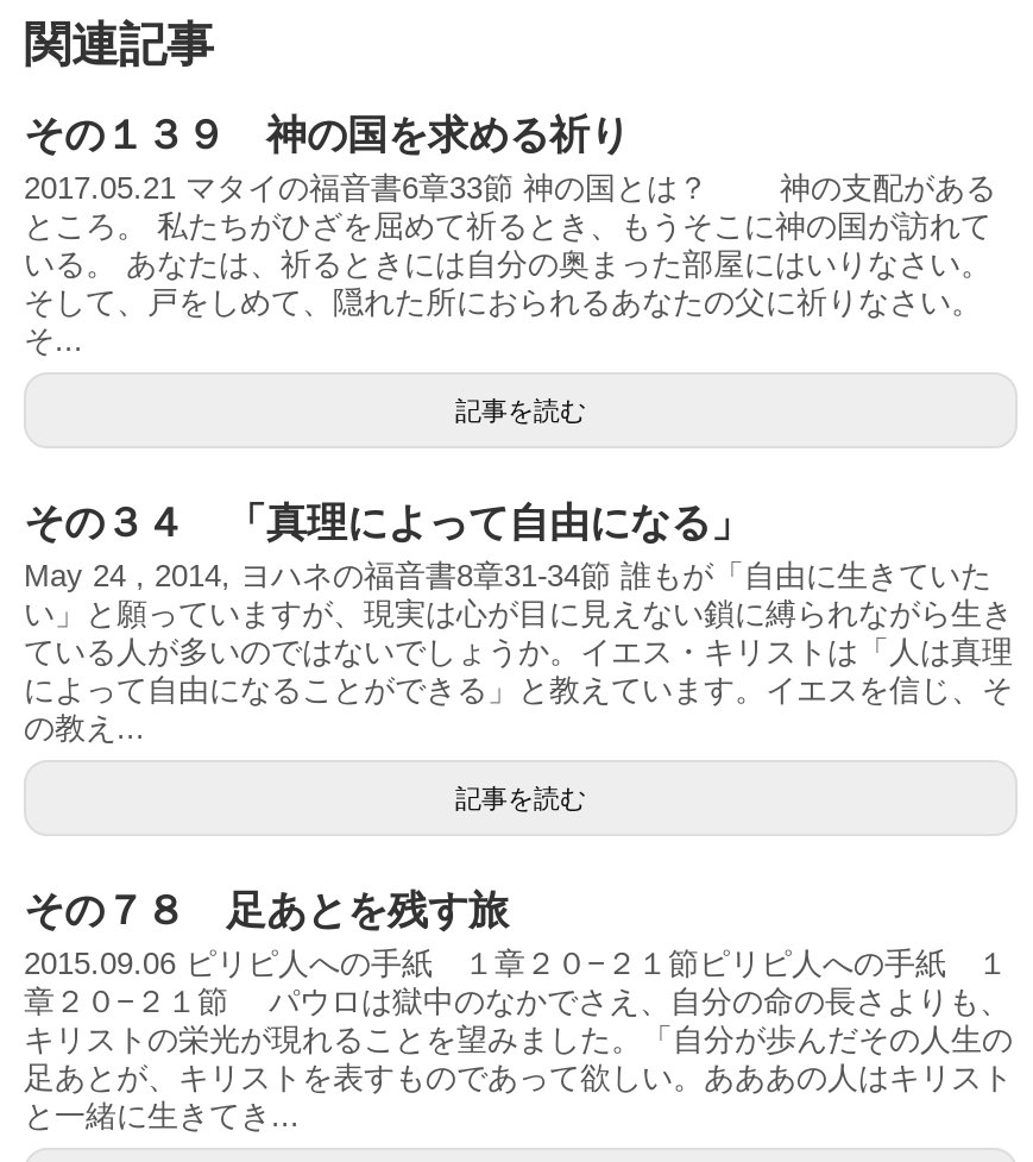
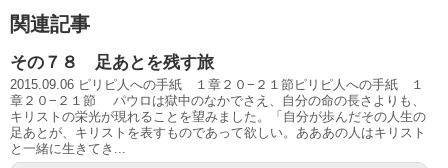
- その１３９ 神の国を求める祈り
- 2017.05.21 マタイの福音書6章33節 神の国とは？ 神の支配がある
- ところ。 私たちがひざを屈めて祈るとき、もうそこに神の国が訪れて
- いる。 あなたは、祈るときには自分の奥まった部屋にはいりなさい。
- そして、戸をしめて、隠れた所におられるあなたの父に祈りなさい。
- そ...
- 記事を読む
- その３４ 「真理によって自由になる」
- May 24 , 2014, ヨハネの福音書8章31-34節 誰もが「自由に生きていた
- い」と願っていますが、現実は心が目に見えない鎖に縛られながら生き
- ている人が多いのではないでしょうか。イエス・キリストは「人は真理
- によって自由になることができる」と教えています。イエスを信じ、そ
- の教え...
- 記事を読む
